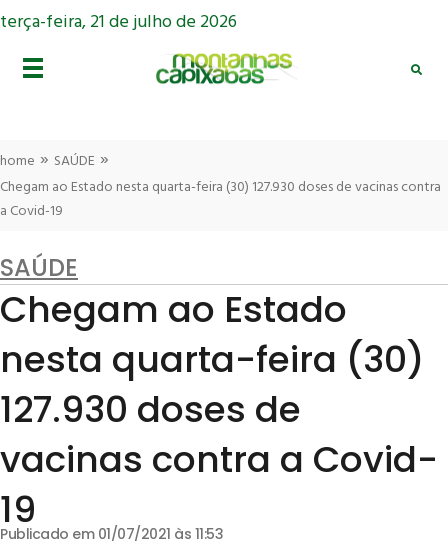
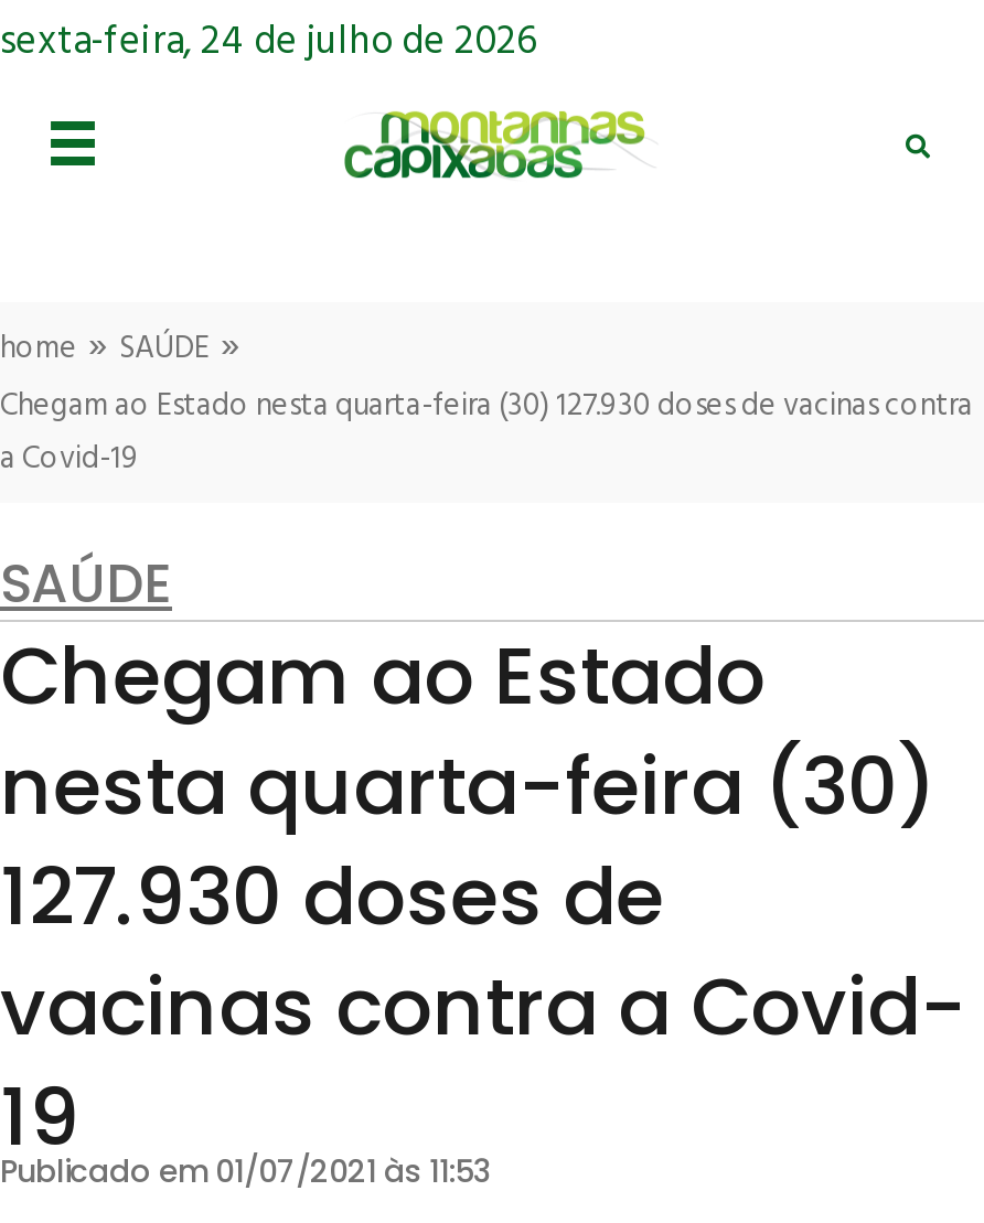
- terça-feira, 21 de julho de 2026
+ sexta-feira, 24 de julho de 2026
